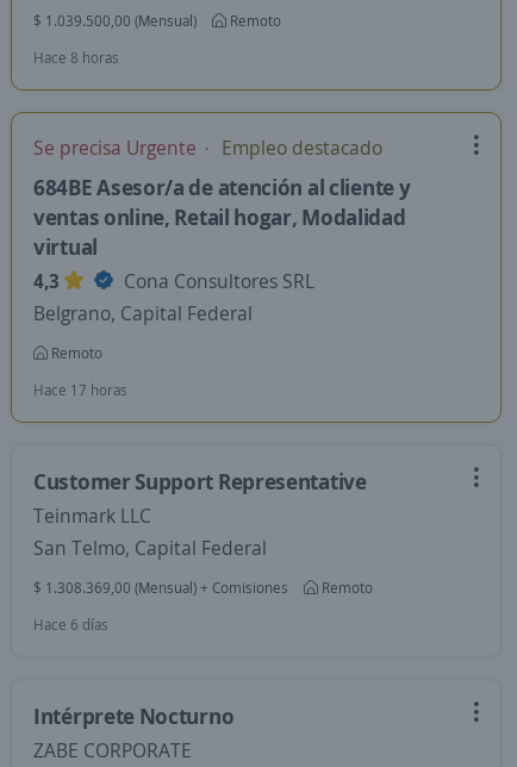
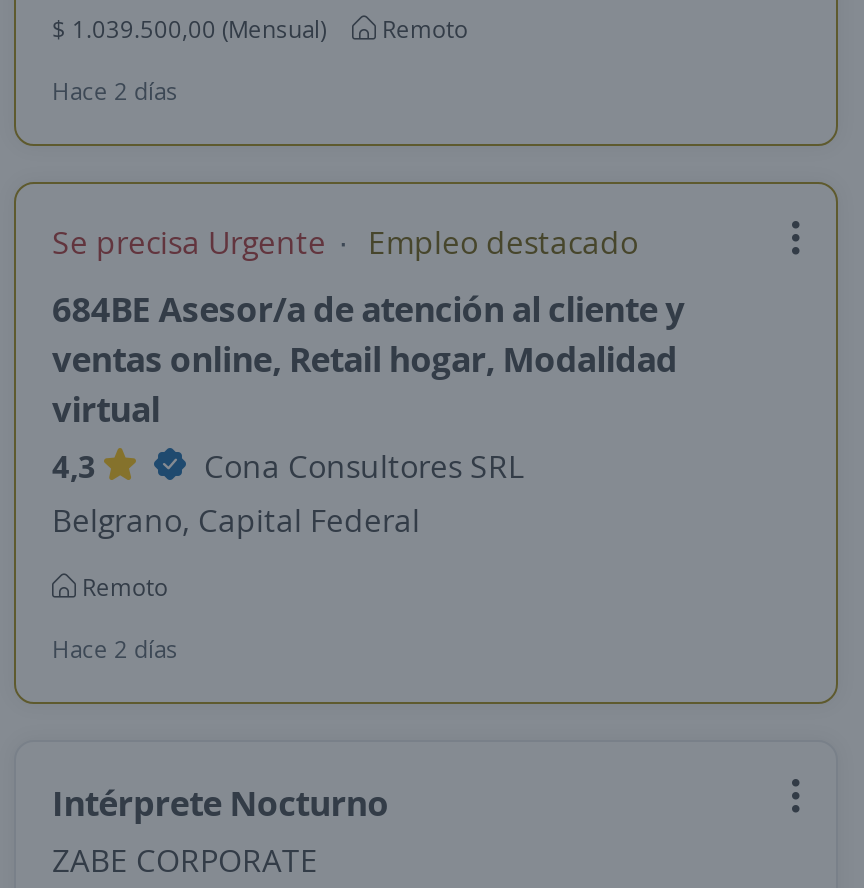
- Hace 8 horas
+ Hace 2 días

- Hace 17 horas
- Customer Support Representative
- Teinmark LLC
- San Telmo, Capital Federal
- $ 1.308.369,00 (Mensual) + Comisiones
- Remoto
- Hace 6 días
+ Hace 2 días
